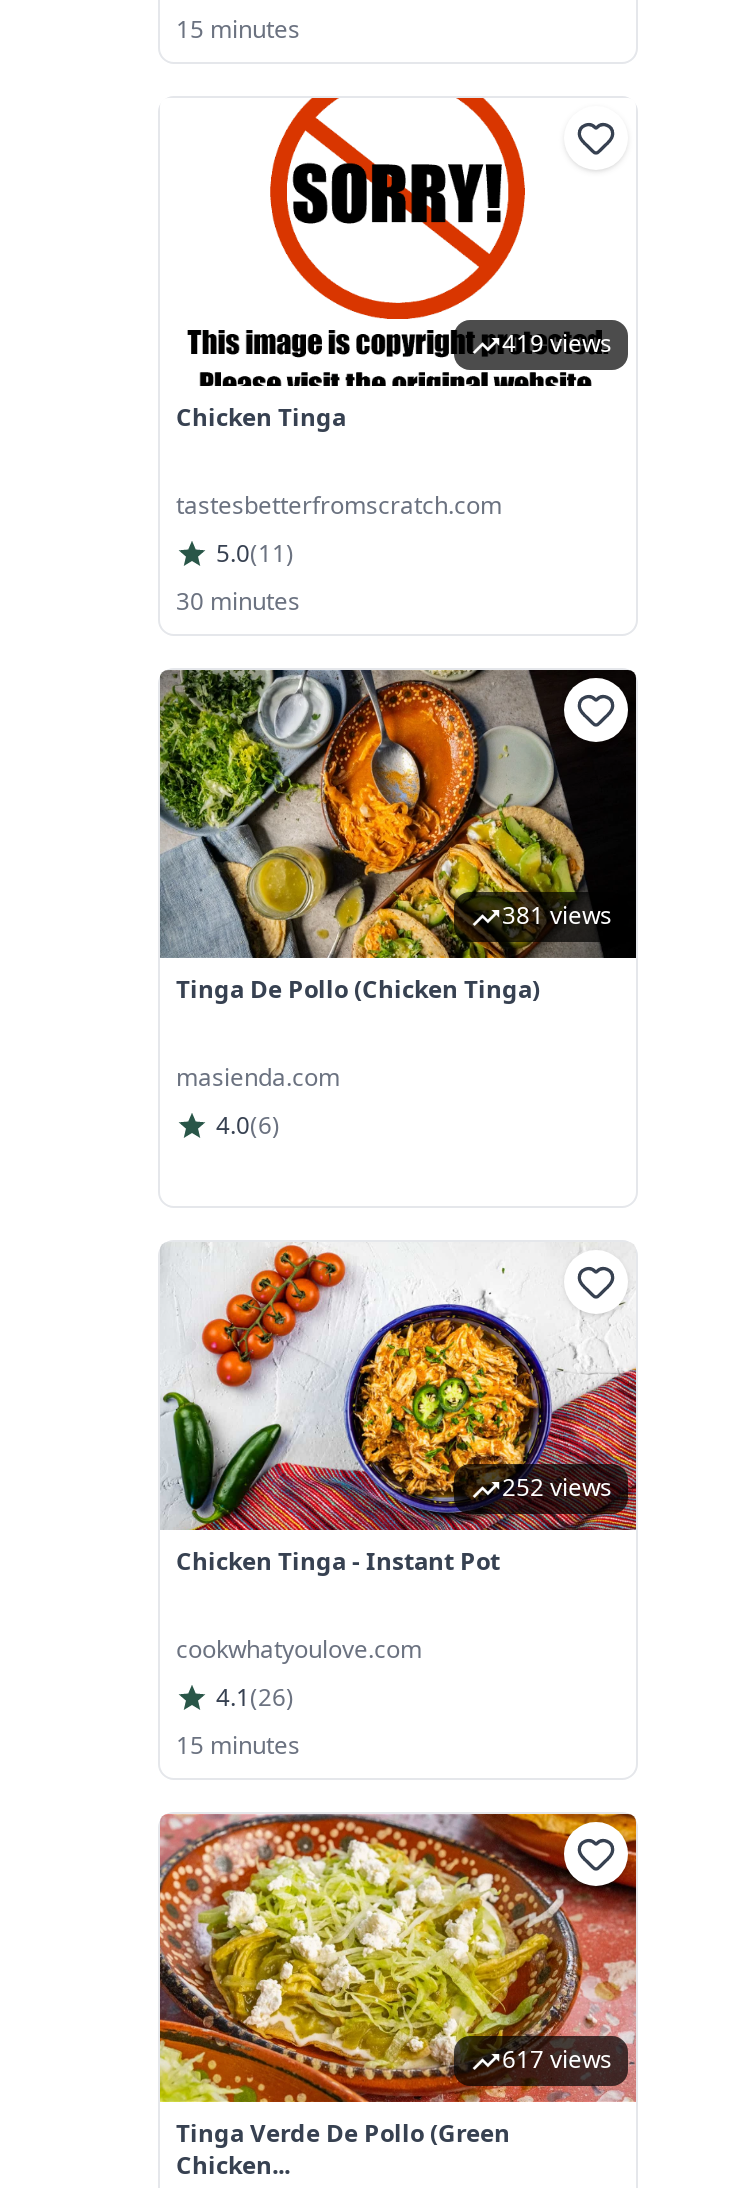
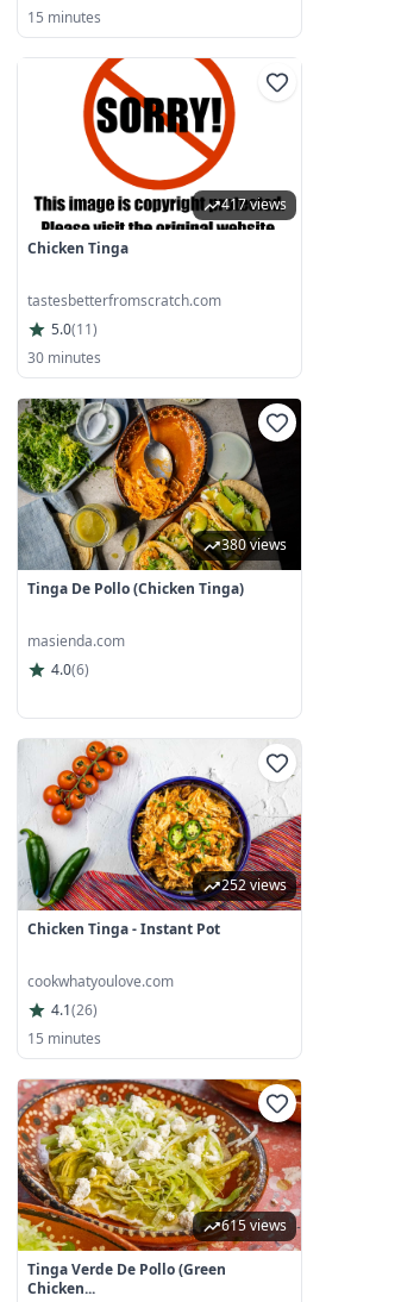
- 419 views
+ 417 views

- 381 views
+ 380 views

- 617 views
+ 615 views
